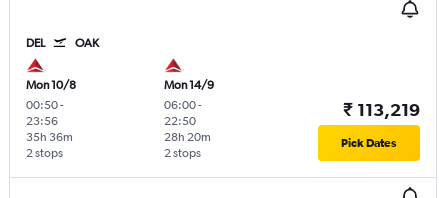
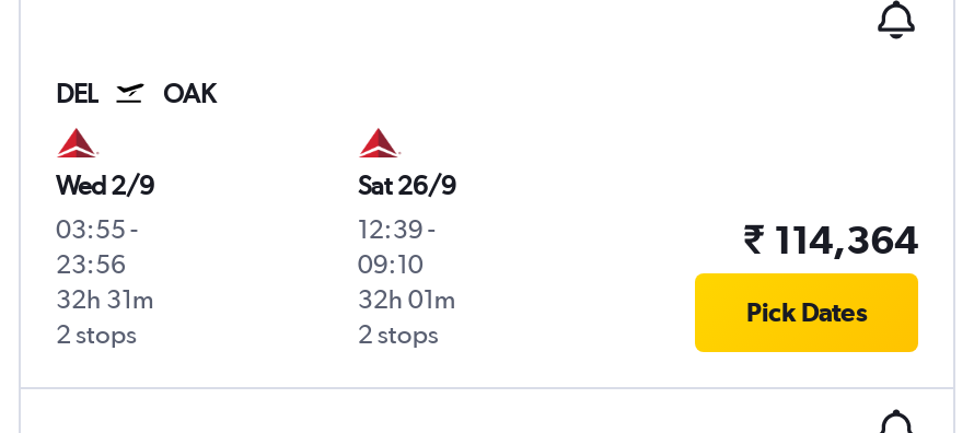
- Mon 10/8
- 00:50 -
+ Wed 2/9
+ 03:55 -

- Mon 14/9
- 06:00 -
- 22:50
+ Sat 26/9
+ 12:39 -
+ 09:10

- ₹ 113,219
+ ₹ 114,364

- 35h 36m
+ 32h 31m

- 28h 20m
+ 32h 01m
